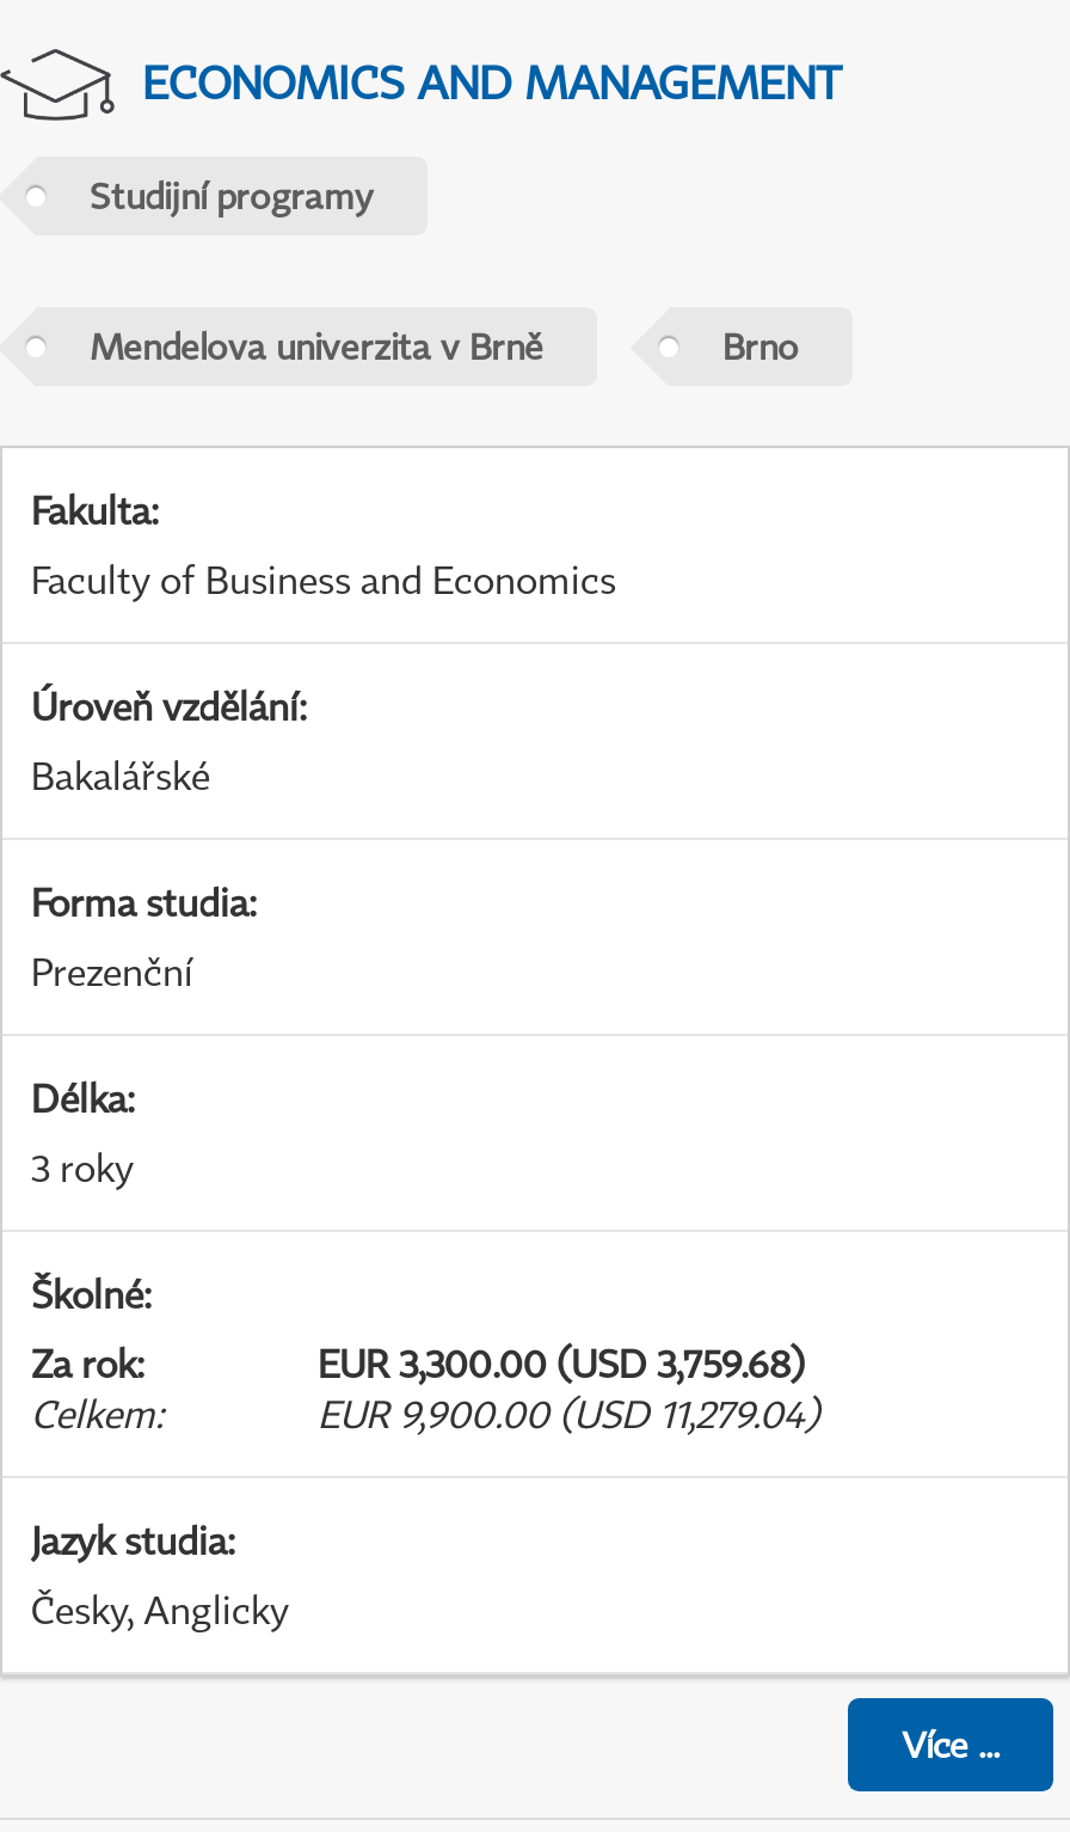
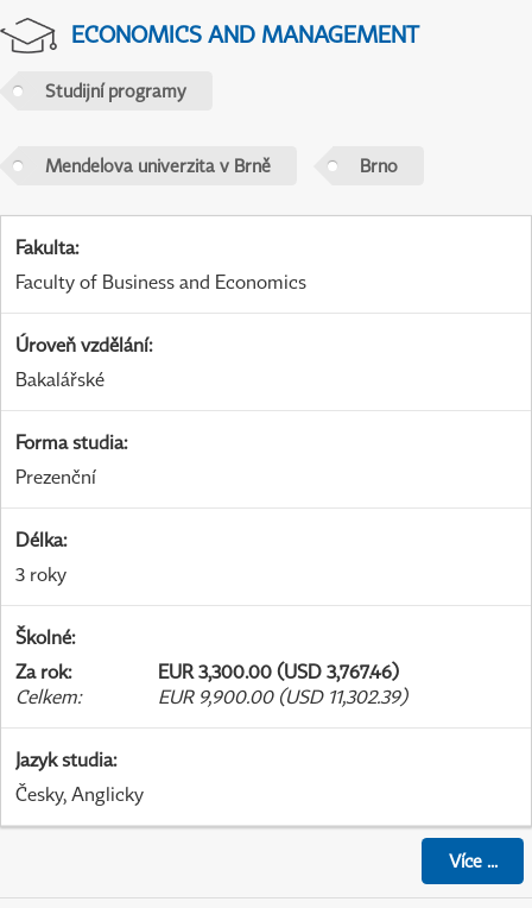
- EUR 3,300.00 (USD 3,759.68)
+ EUR 3,300.00 (USD 3,767.46)

- EUR 9,900.00 (USD 11,279.04)
+ EUR 9,900.00 (USD 11,302.39)
